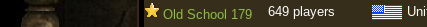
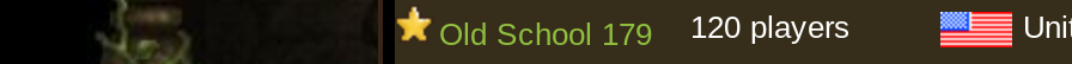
- Old School 179 649 players
+ Old School 179 120 players
